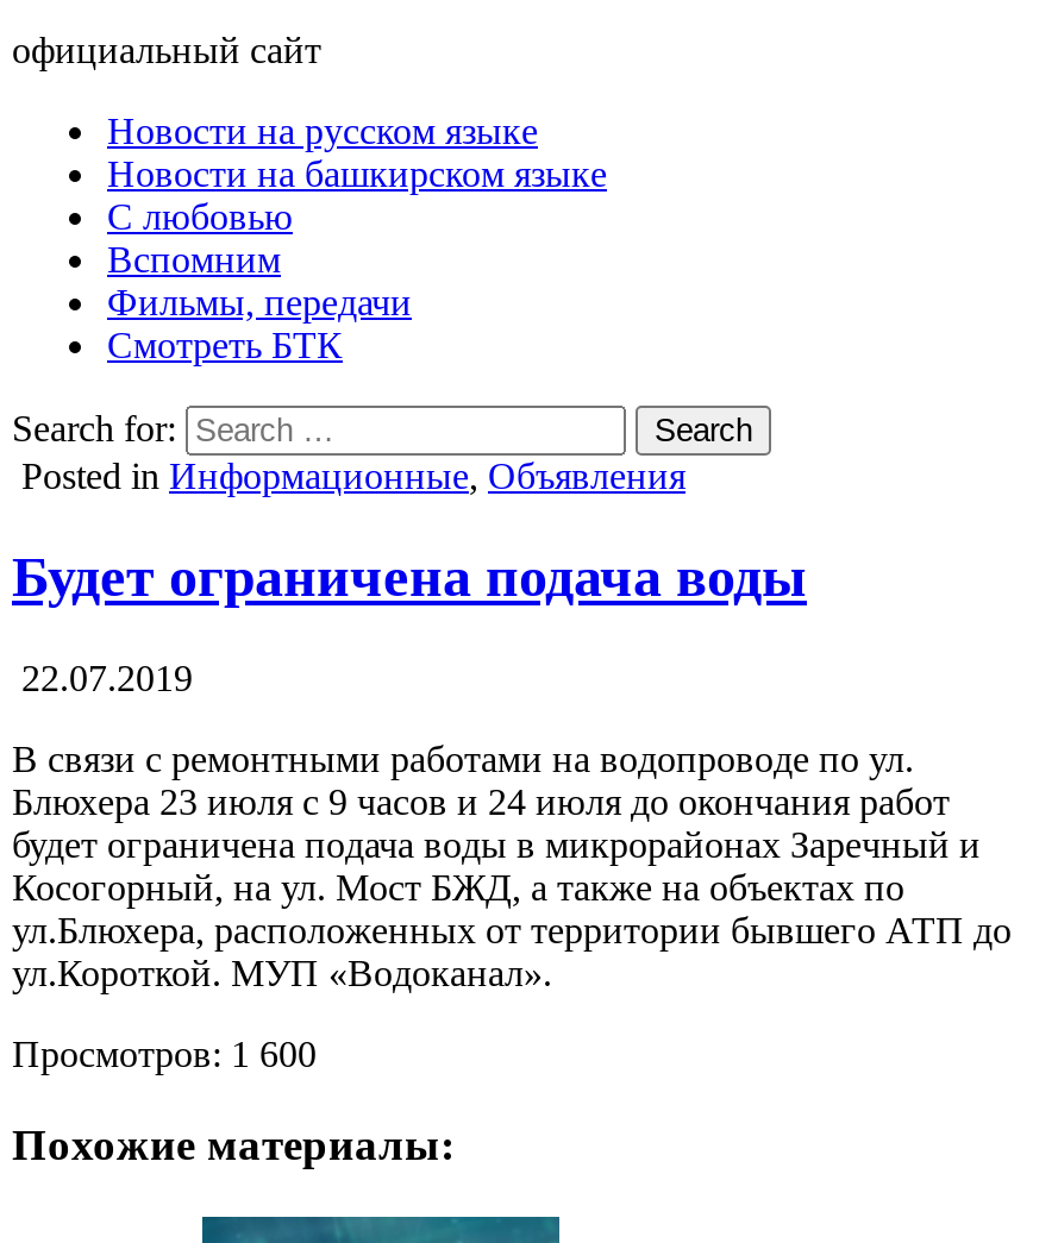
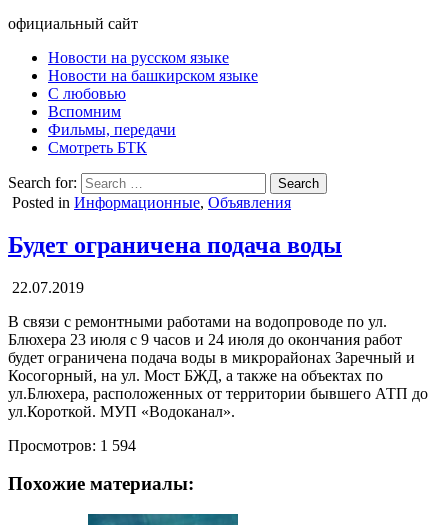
- Просмотров: 1 600
+ Просмотров: 1 594
